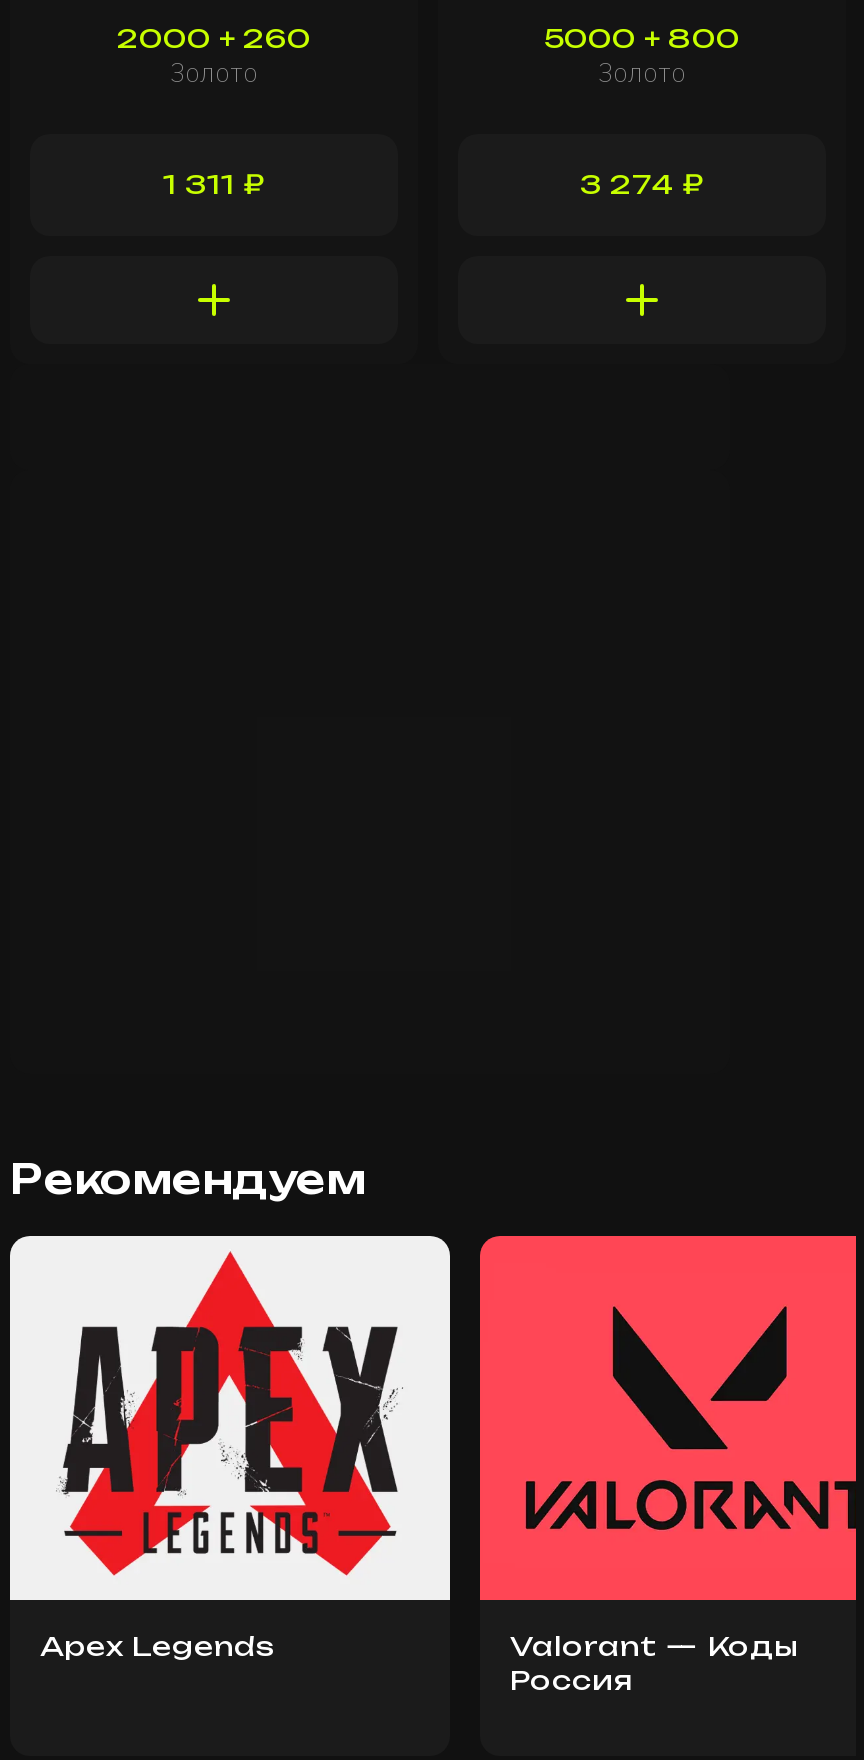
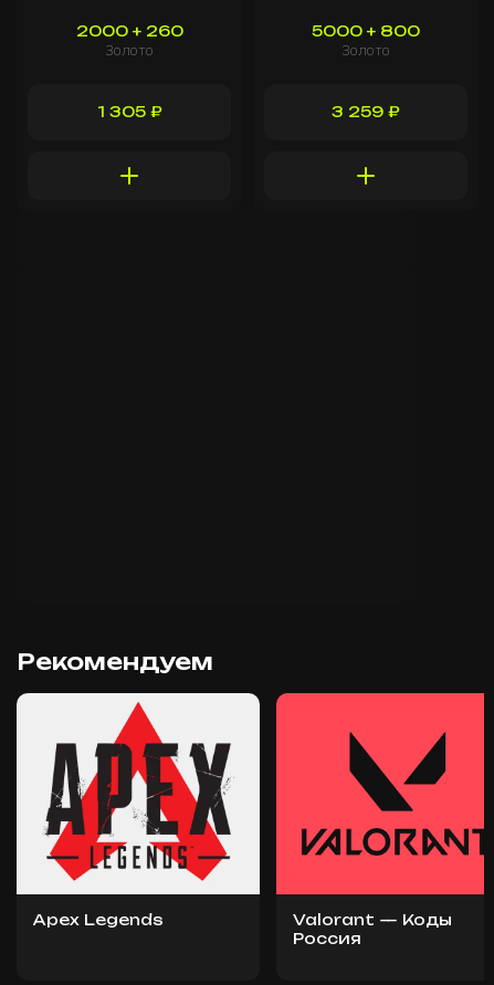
- 1 311 ₽
+ 1 305 ₽

- 3 274 ₽
+ 3 259 ₽
